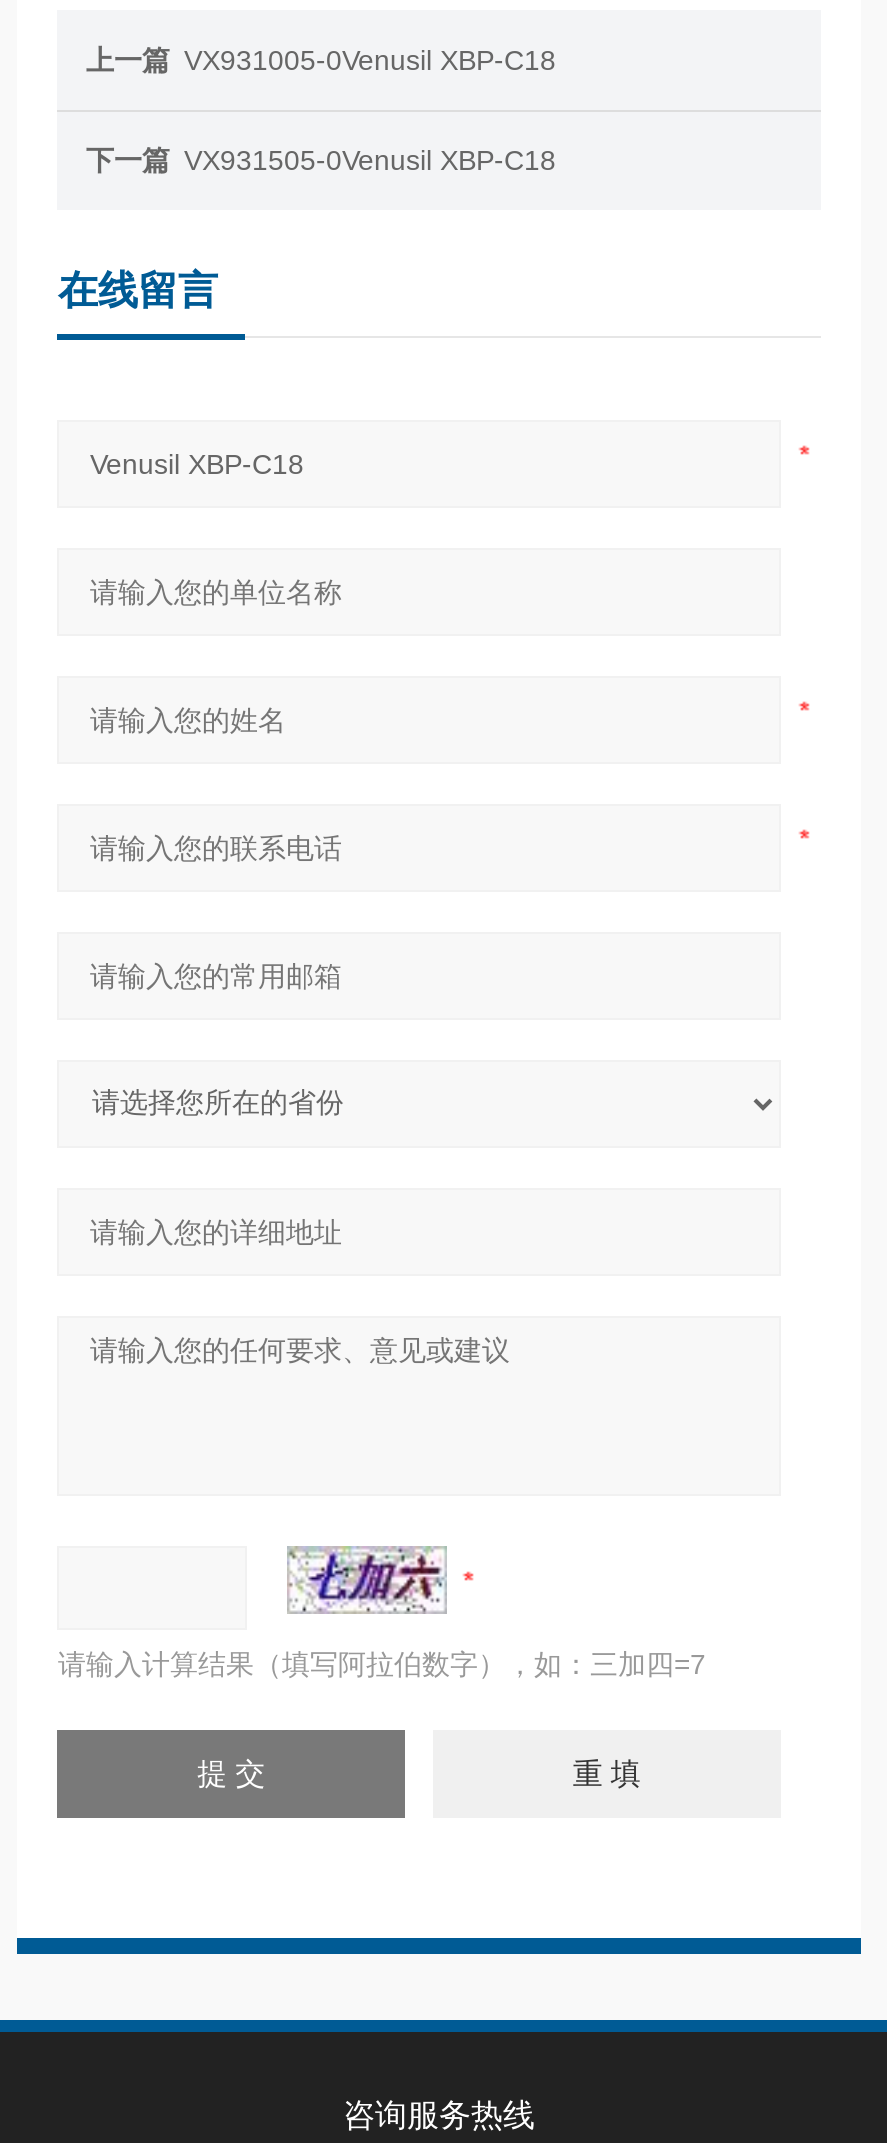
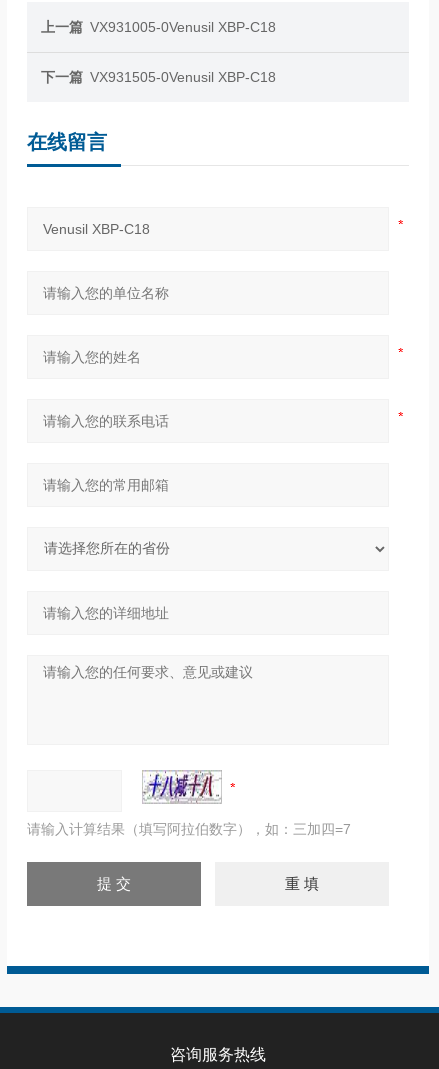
- [image]
+ [image]
